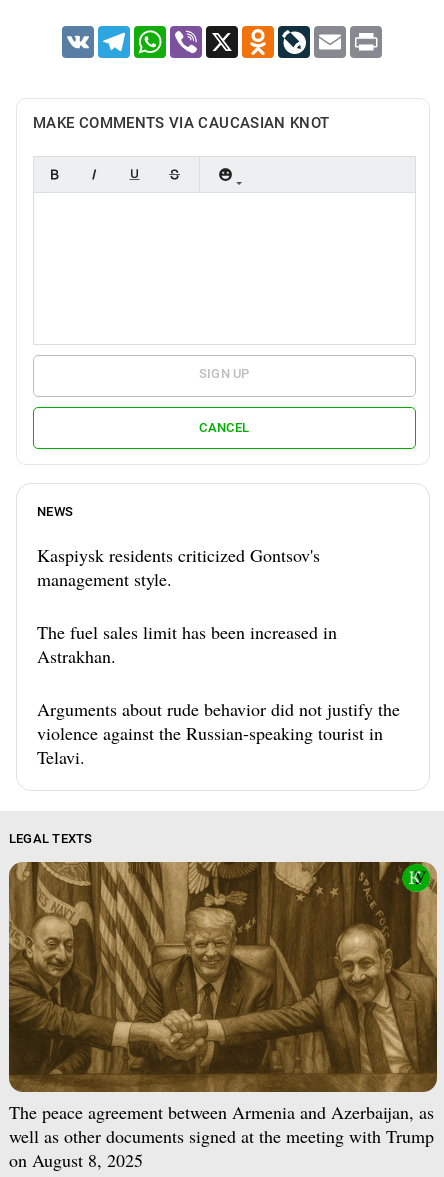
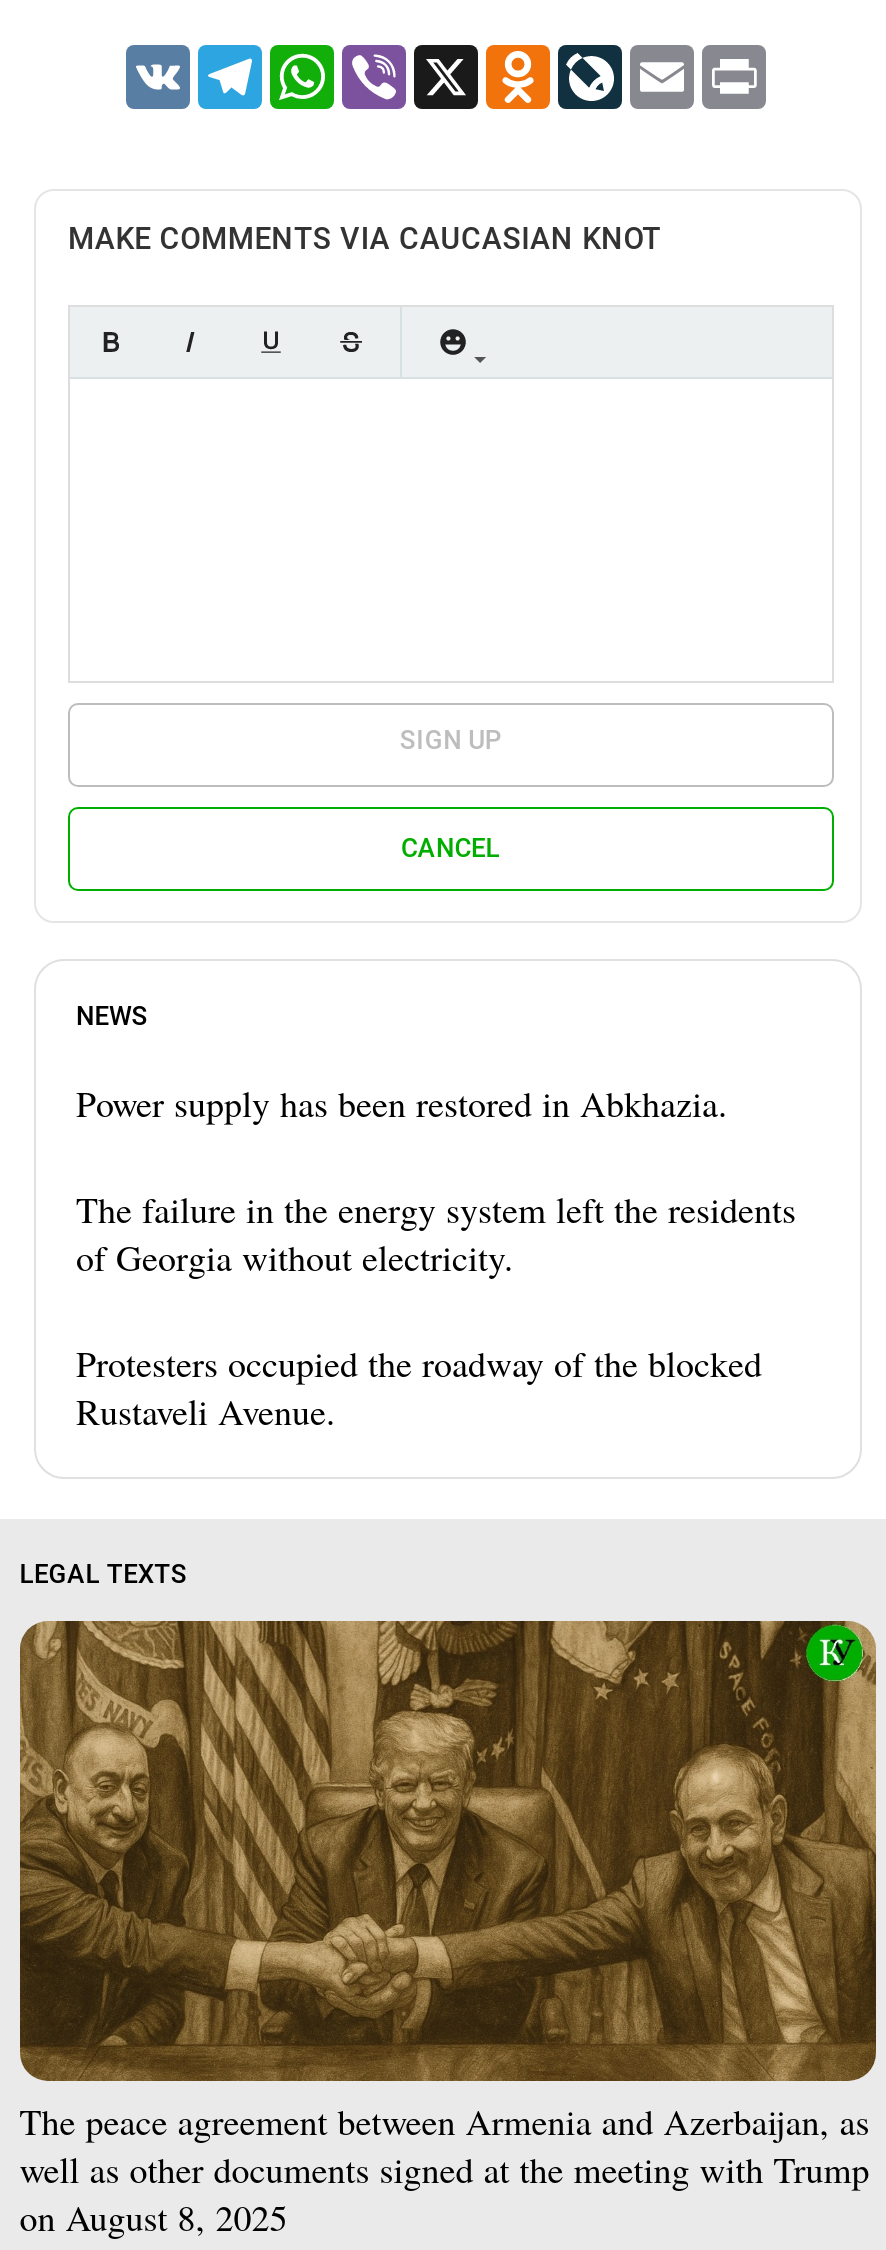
- Kaspiysk residents criticized Gontsov's
- management style.
+ Power supply has been restored in Abkhazia.

- The fuel sales limit has been increased in
- Astrakhan.
+ The failure in the energy system left the residents
+ of Georgia without electricity.

- Arguments about rude behavior did not justify the
- violence against the Russian-speaking tourist in
- Telavi.
+ Protesters occupied the roadway of the blocked
+ Rustaveli Avenue.
